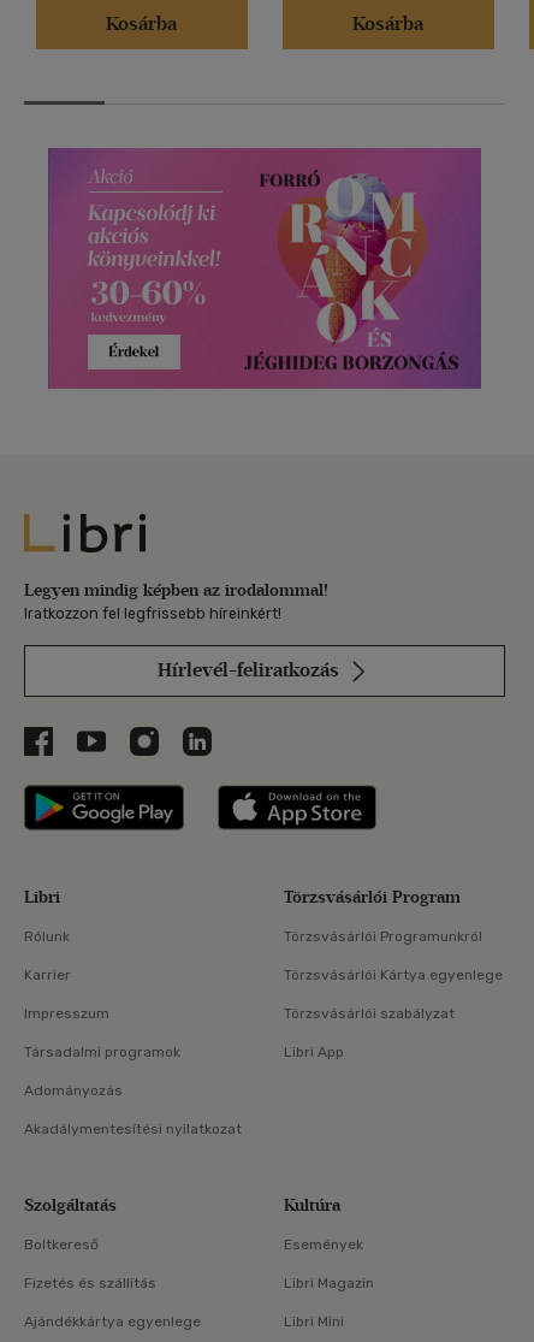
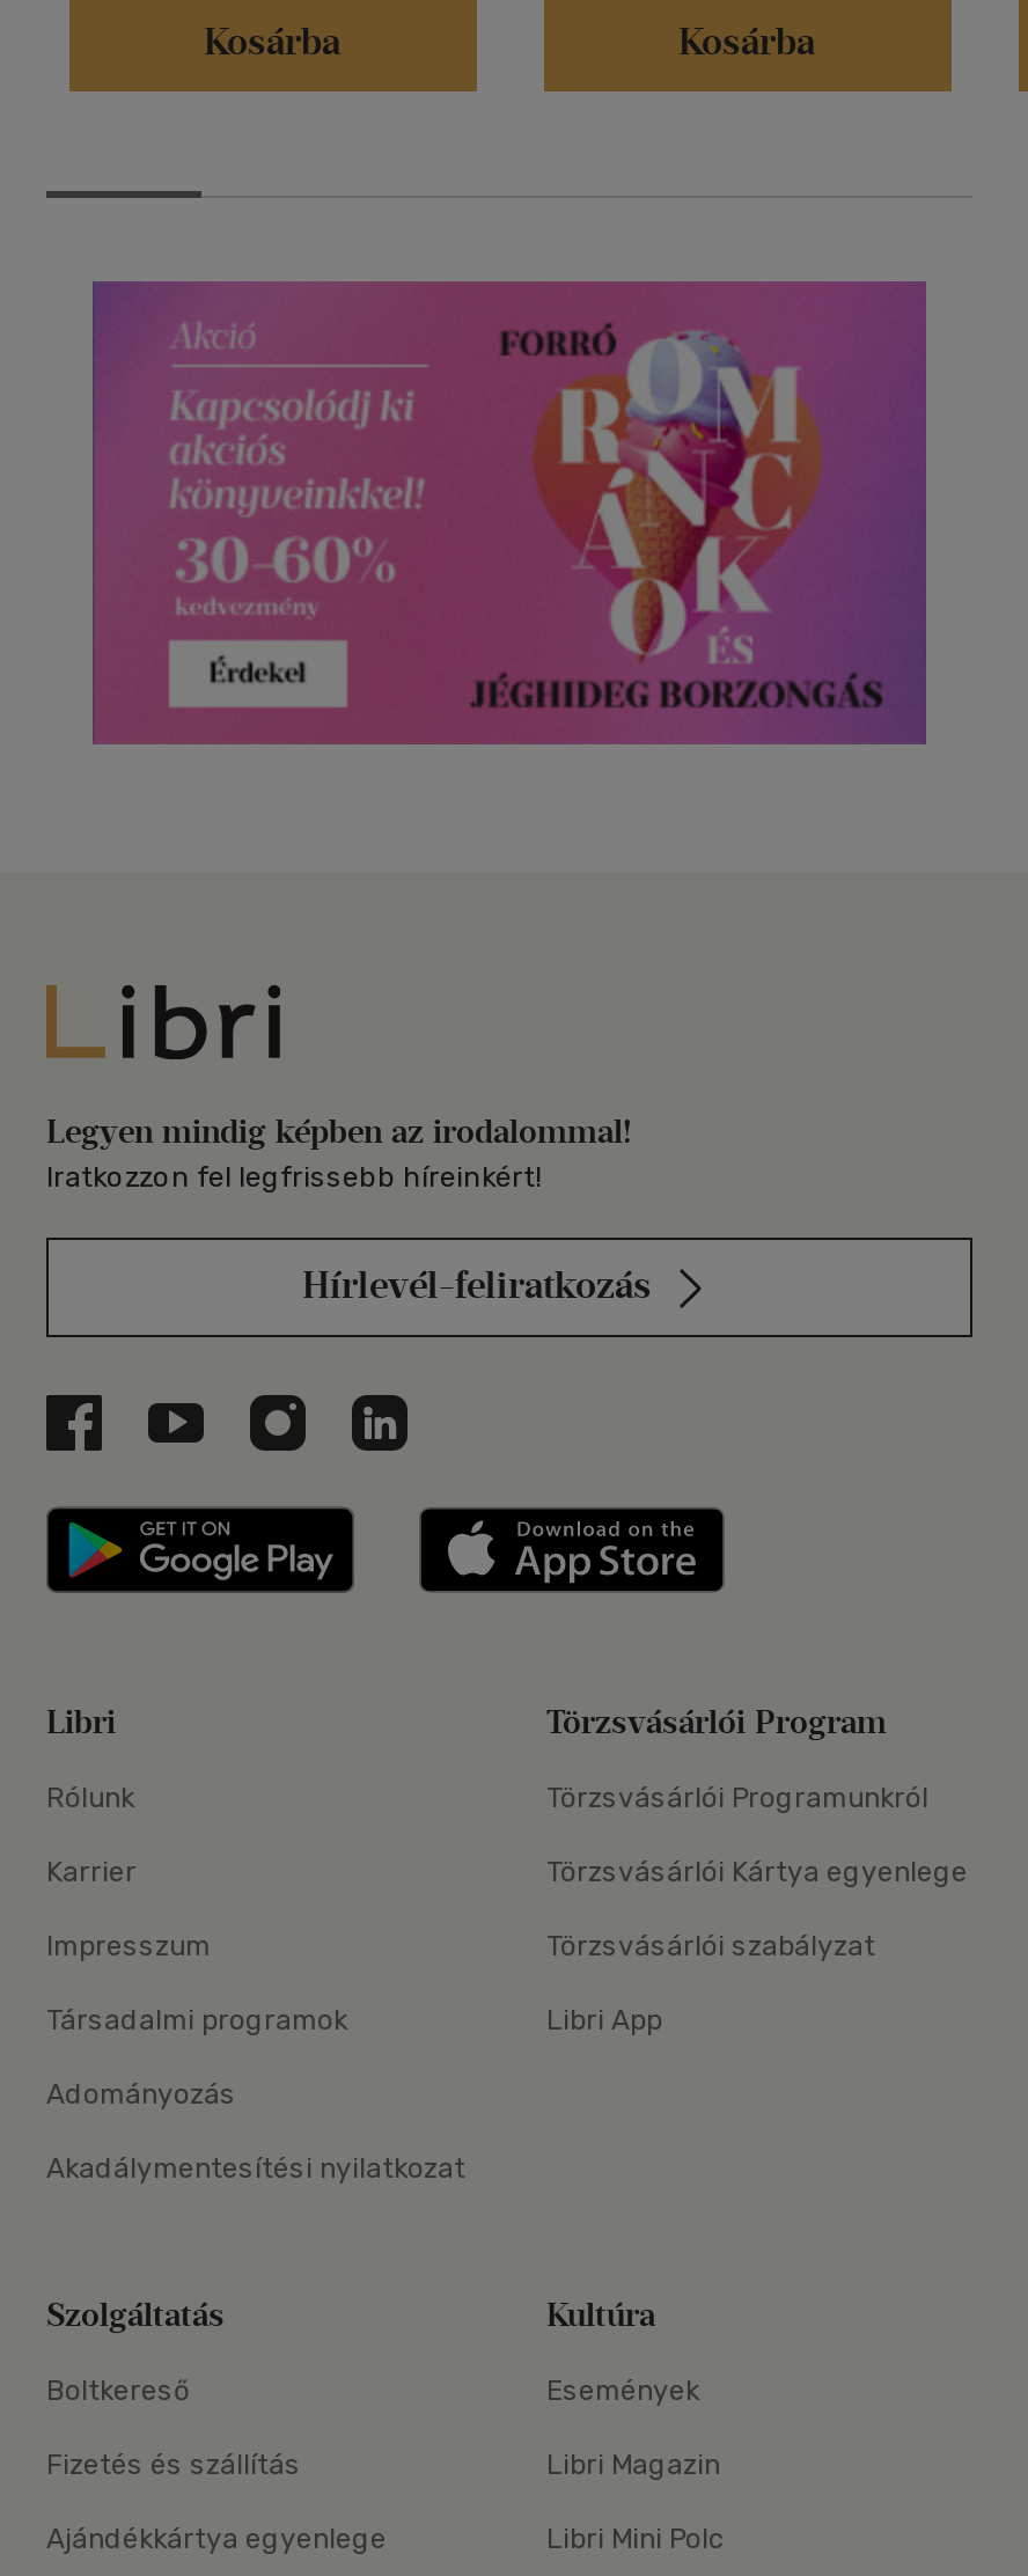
- Libri Mini
+ Libri Mini Polc
